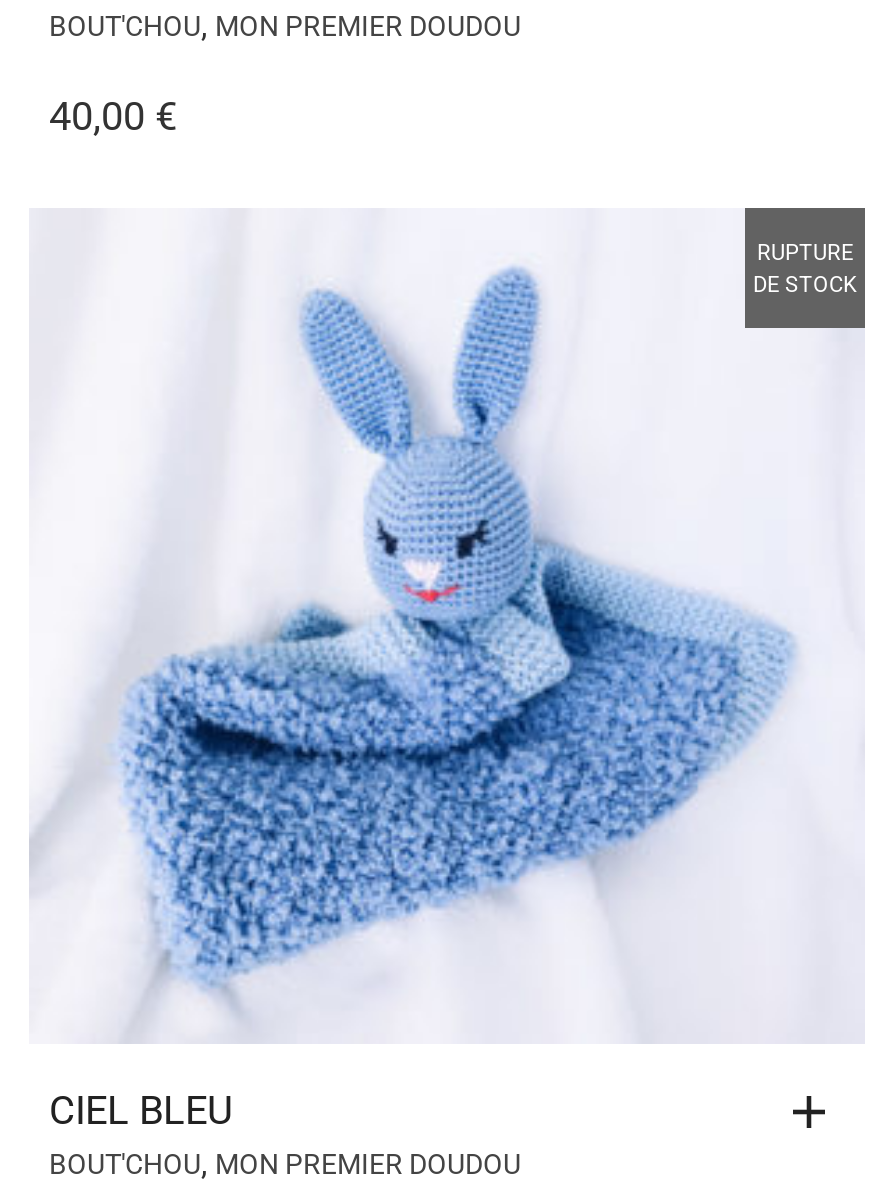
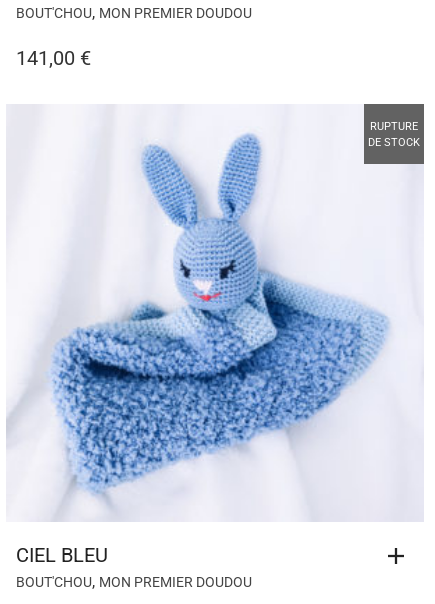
- 40,00 €
+ 141,00 €
